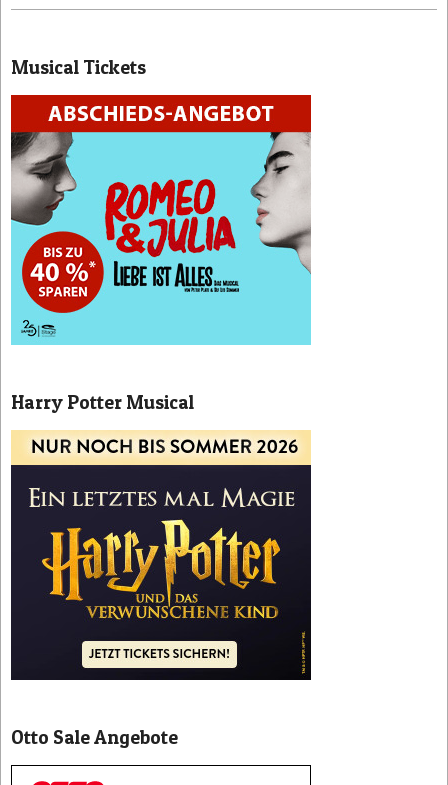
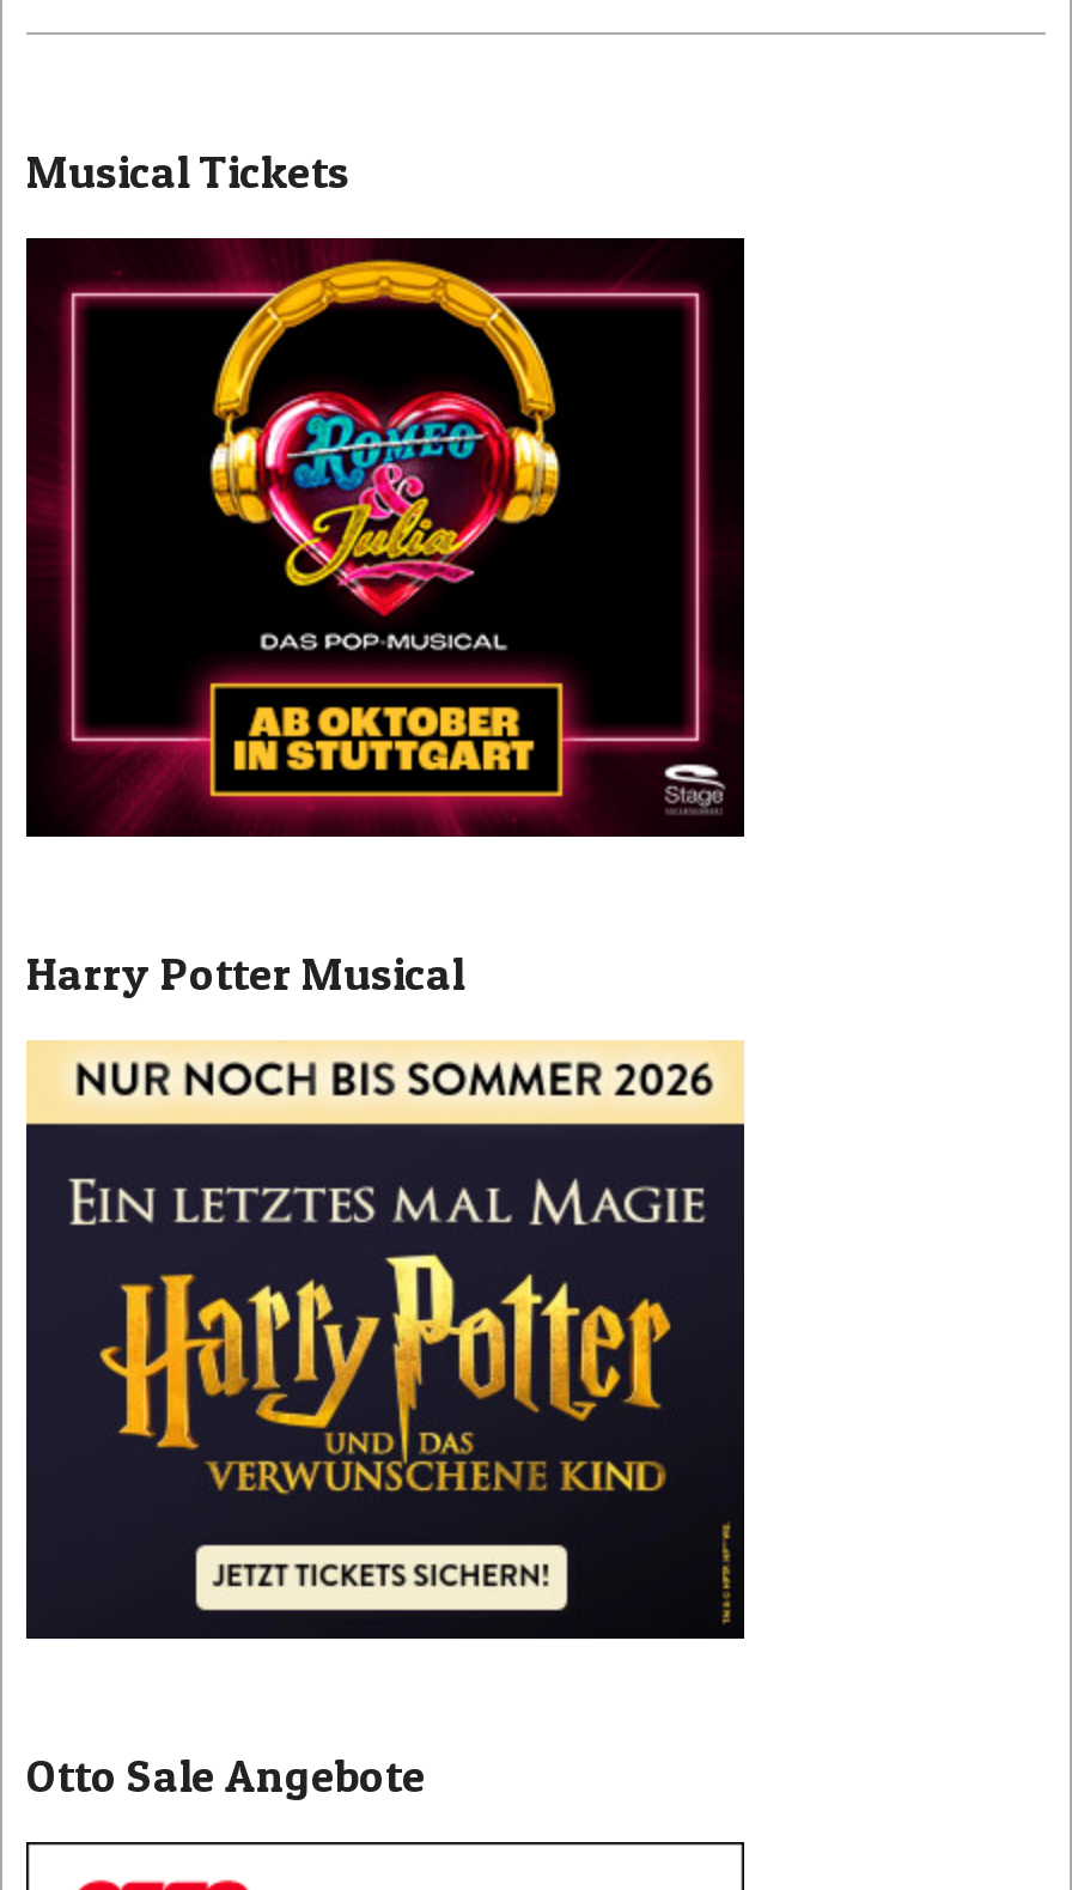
- [image]
+ [image]
